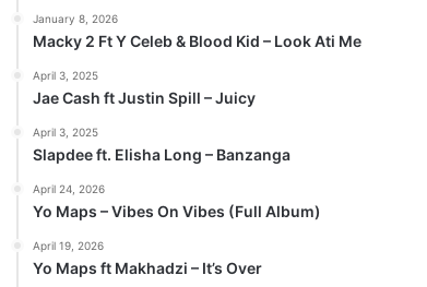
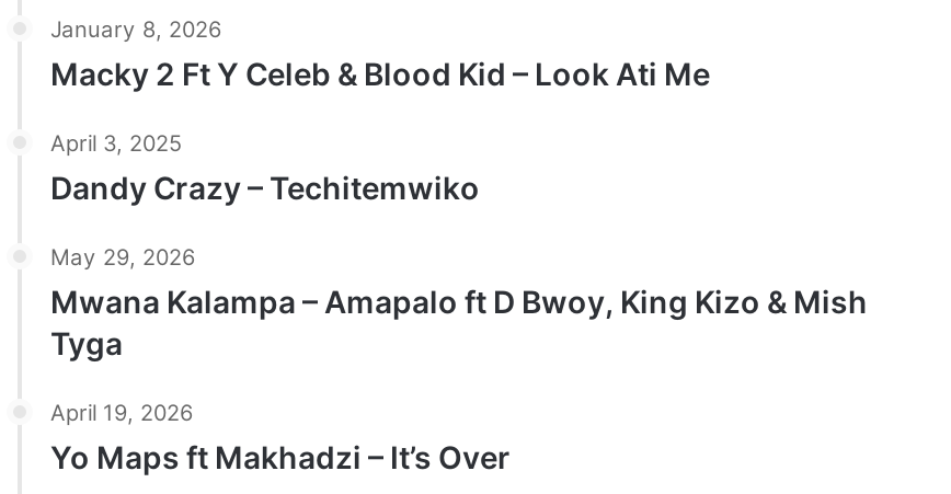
- Jae Cash ft Justin Spill – Juicy
- April 3, 2025
- Slapdee ft. Elisha Long – Banzanga
- April 24, 2026
- Yo Maps – Vibes On Vibes (Full Album)
+ Dandy Crazy – Techitemwiko
+ May 29, 2026
+ Mwana Kalampa – Amapalo ft D Bwoy, King Kizo & Mish
+ Tyga
